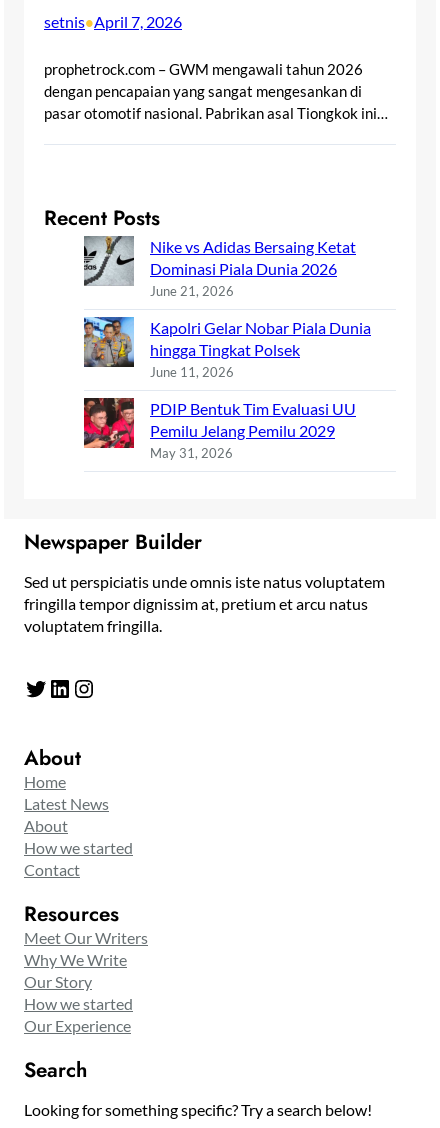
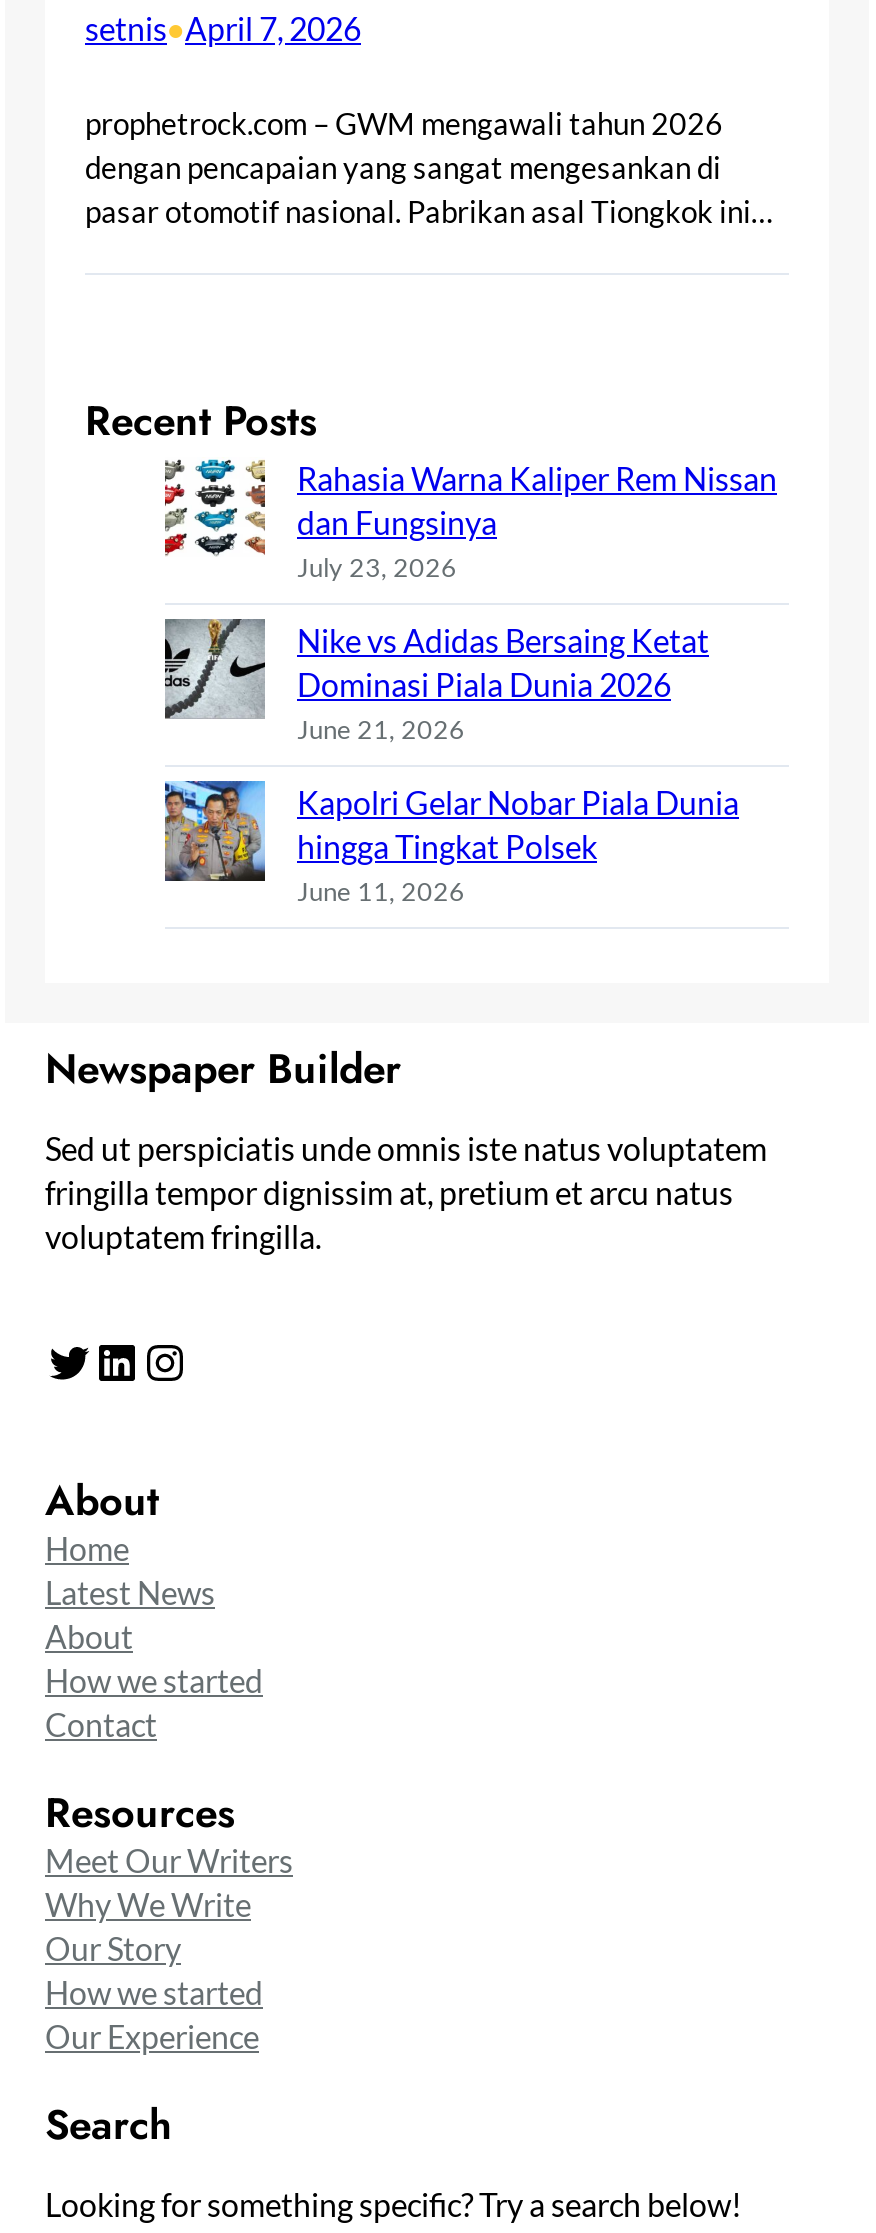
moved down: [image] | Nike vs Adidas Bersaing Ketat | Dominasi Piala Dunia 2026 | June 21, 2026 | Kapolri Gelar Nobar Piala Dunia | hingga Tingkat Polsek | June 11, 2026

+ [image]
+ Rahasia Warna Kaliper Rem Nissan
+ dan Fungsinya
+ July 23, 2026

- [image]
- PDIP Bentuk Tim Evaluasi UU
- Pemilu Jelang Pemilu 2029
- May 31, 2026
